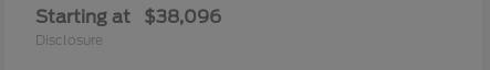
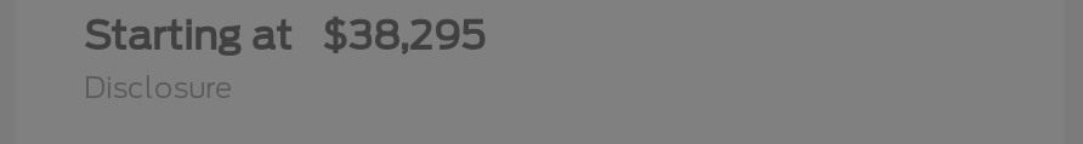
- Starting at $38,096
+ Starting at $38,295
